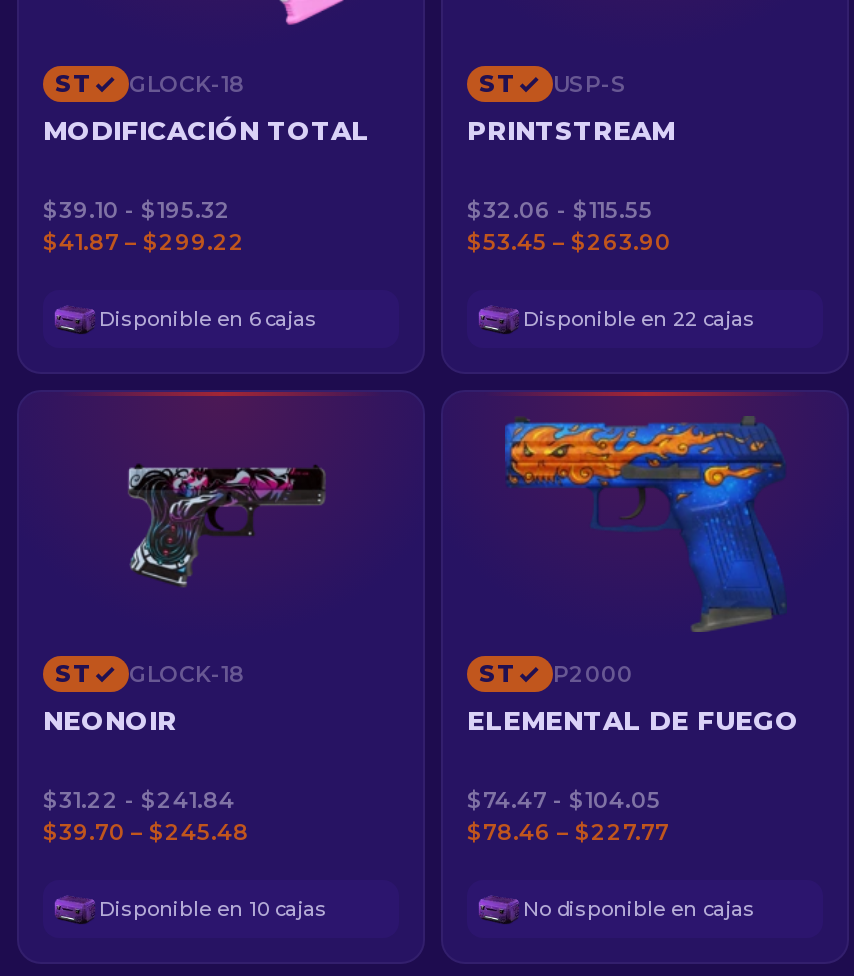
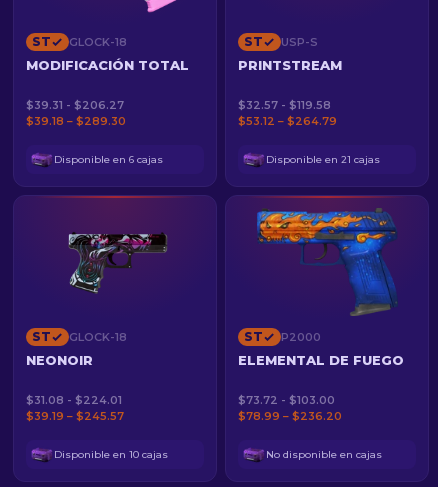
- $39.10 - $195.32
+ $39.31 - $206.27

- $32.06 - $115.55
+ $32.57 - $119.58

- $41.87 – $299.22
+ $39.18 – $289.30

- $53.45 – $263.90
+ $53.12 – $264.79

- Disponible en 22 cajas
+ Disponible en 21 cajas

- $31.22 - $241.84
+ $31.08 - $224.01

- $74.47 - $104.05
+ $73.72 - $103.00

- $39.70 – $245.48
+ $39.19 – $245.57

- $78.46 – $227.77
+ $78.99 – $236.20
